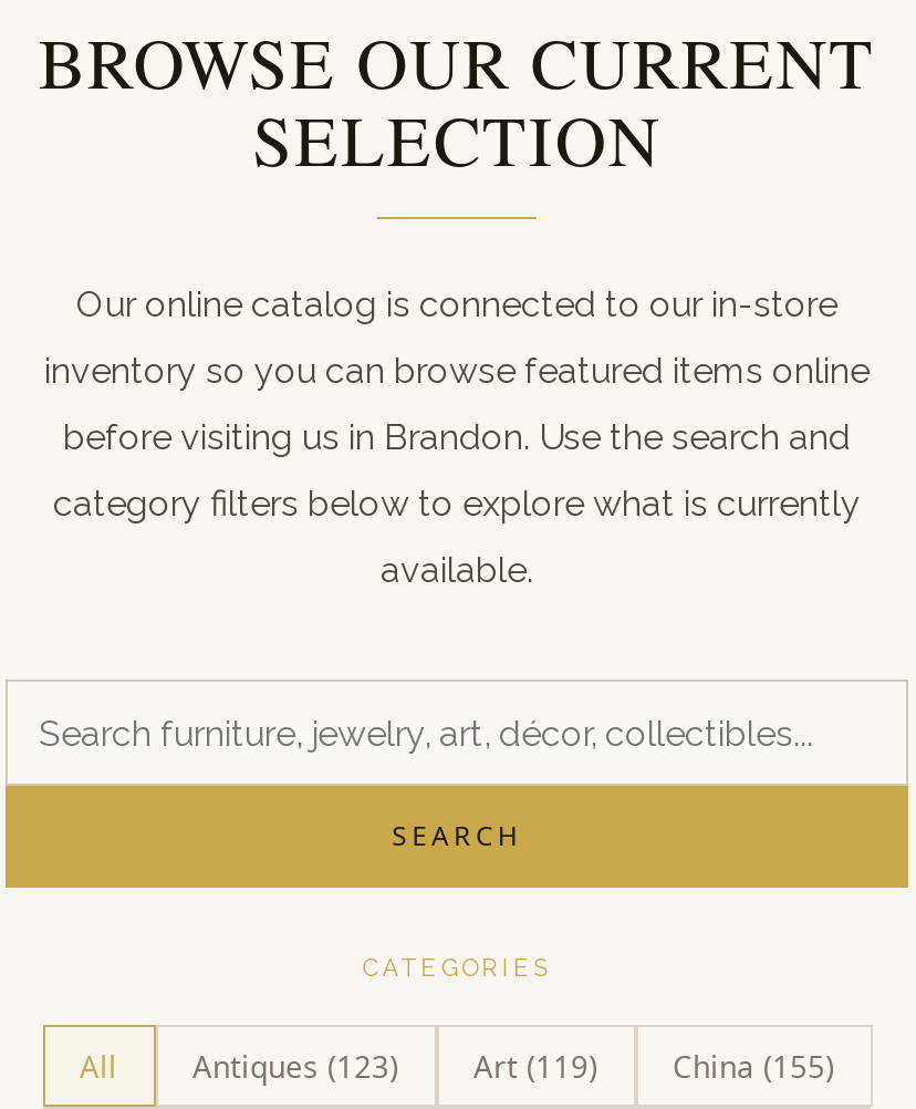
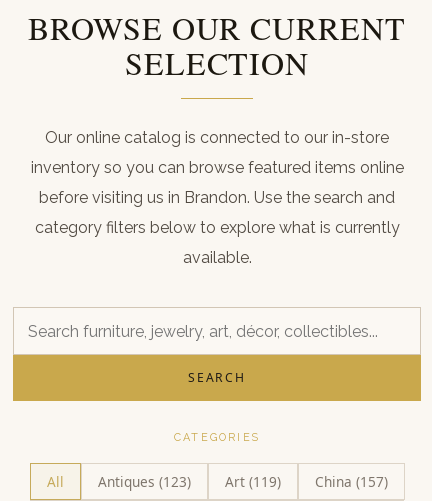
- All Antiques (123) Art (119) China (155)
+ All Antiques (123) Art (119) China (157)
